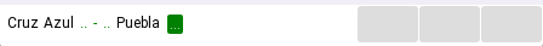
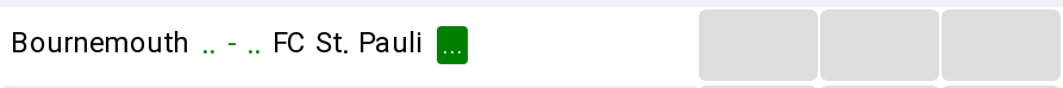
- Cruz Azul .. - .. Puebla ...
+ Bournemouth .. - .. FC St. Pauli ...
